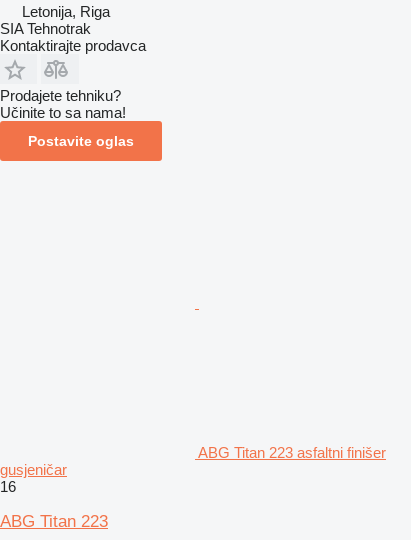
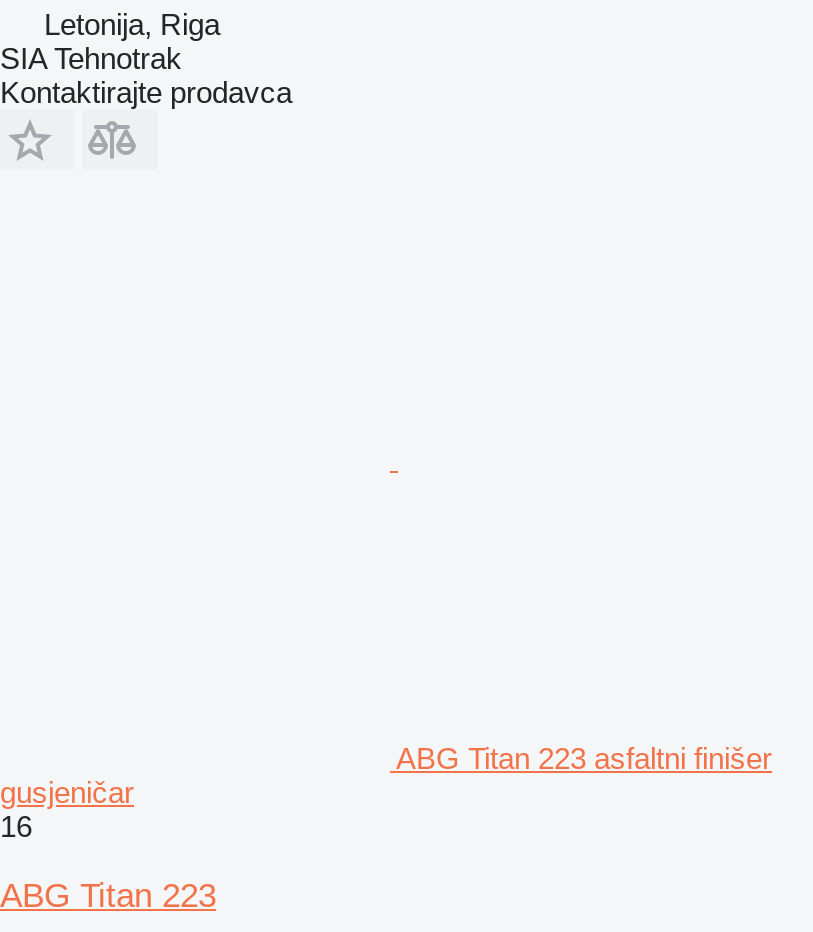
- Prodajete tehniku?
- Učinite to sa nama!
- Postavite oglas
